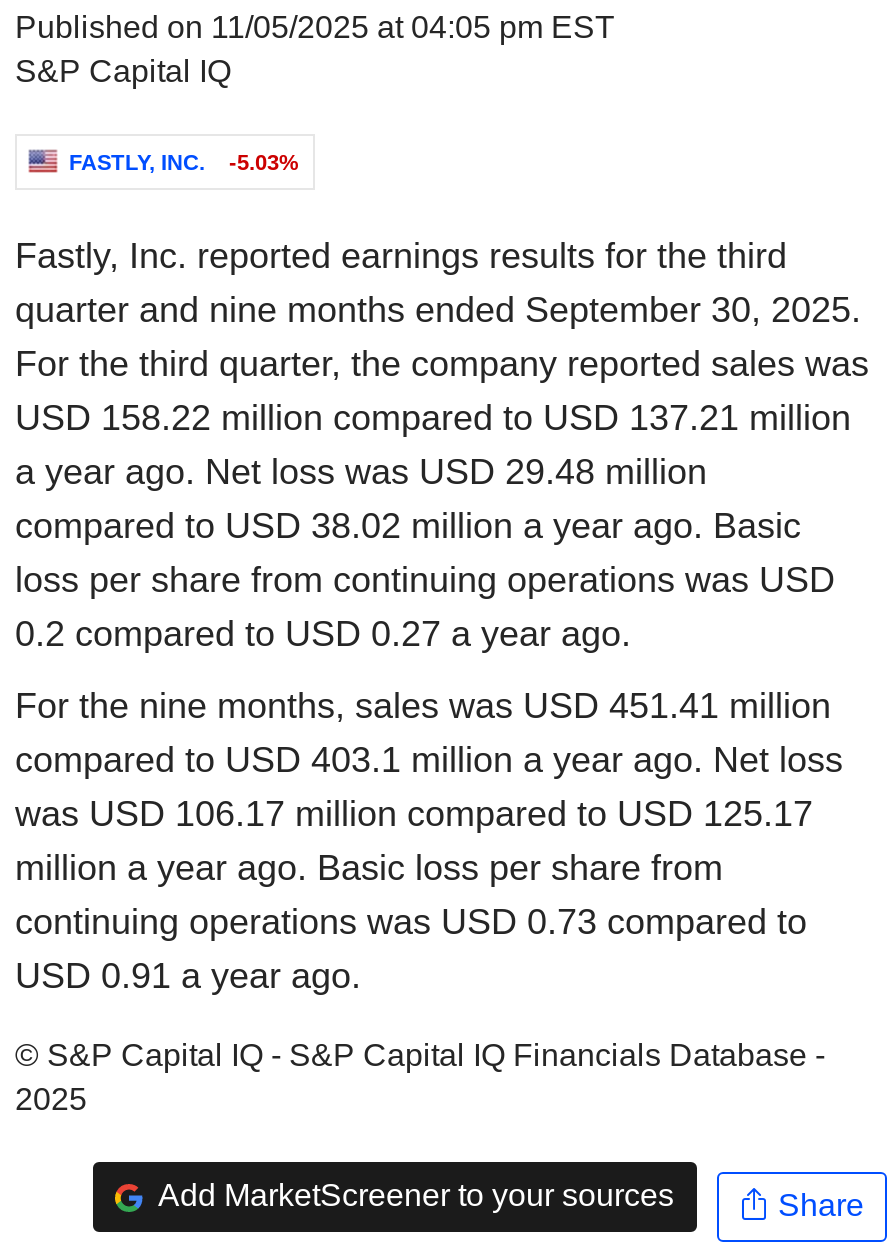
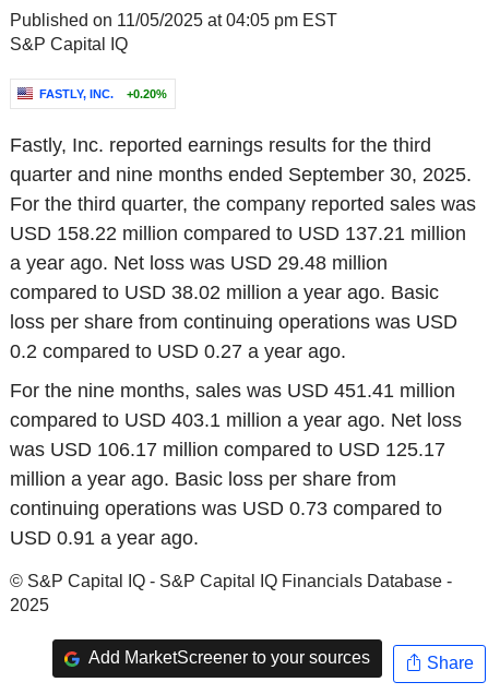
- FASTLY, INC. -5.03%
+ FASTLY, INC. +0.20%
